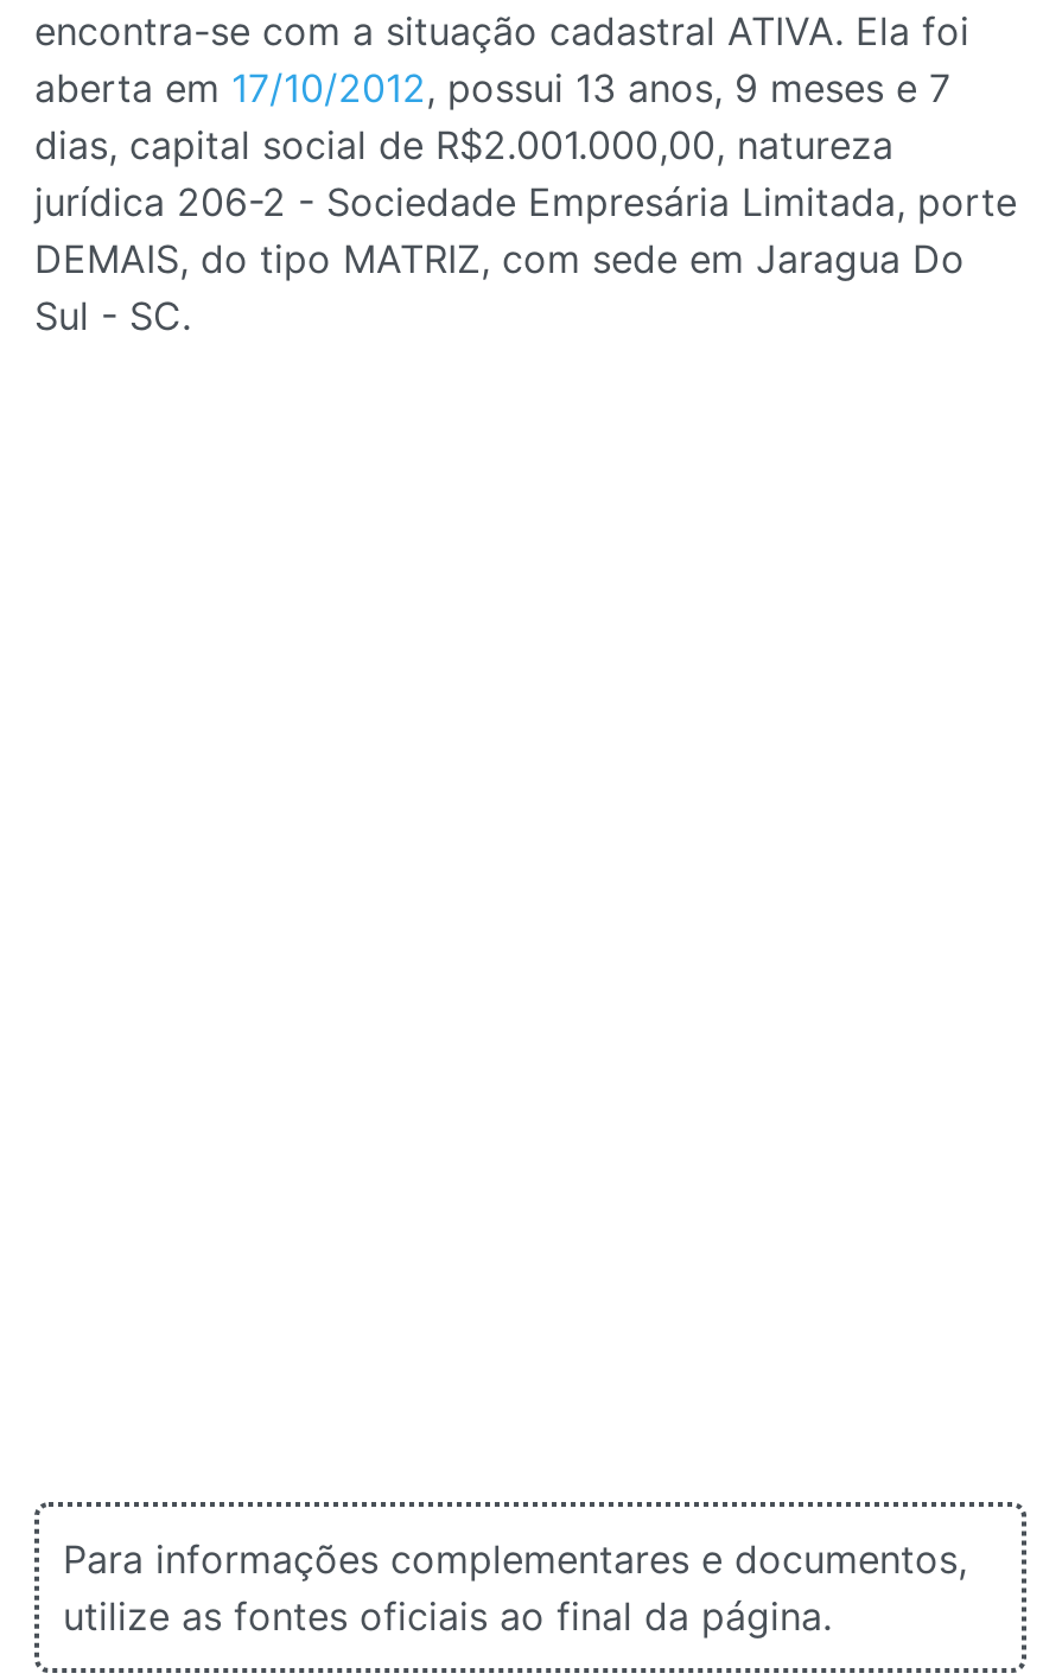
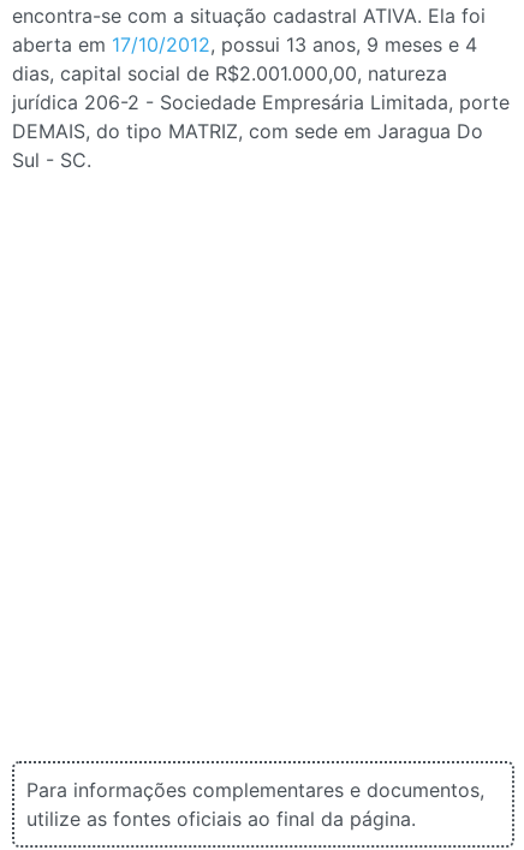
- aberta em 17/10/2012, possui 13 anos, 9 meses e 7
+ aberta em 17/10/2012, possui 13 anos, 9 meses e 4
